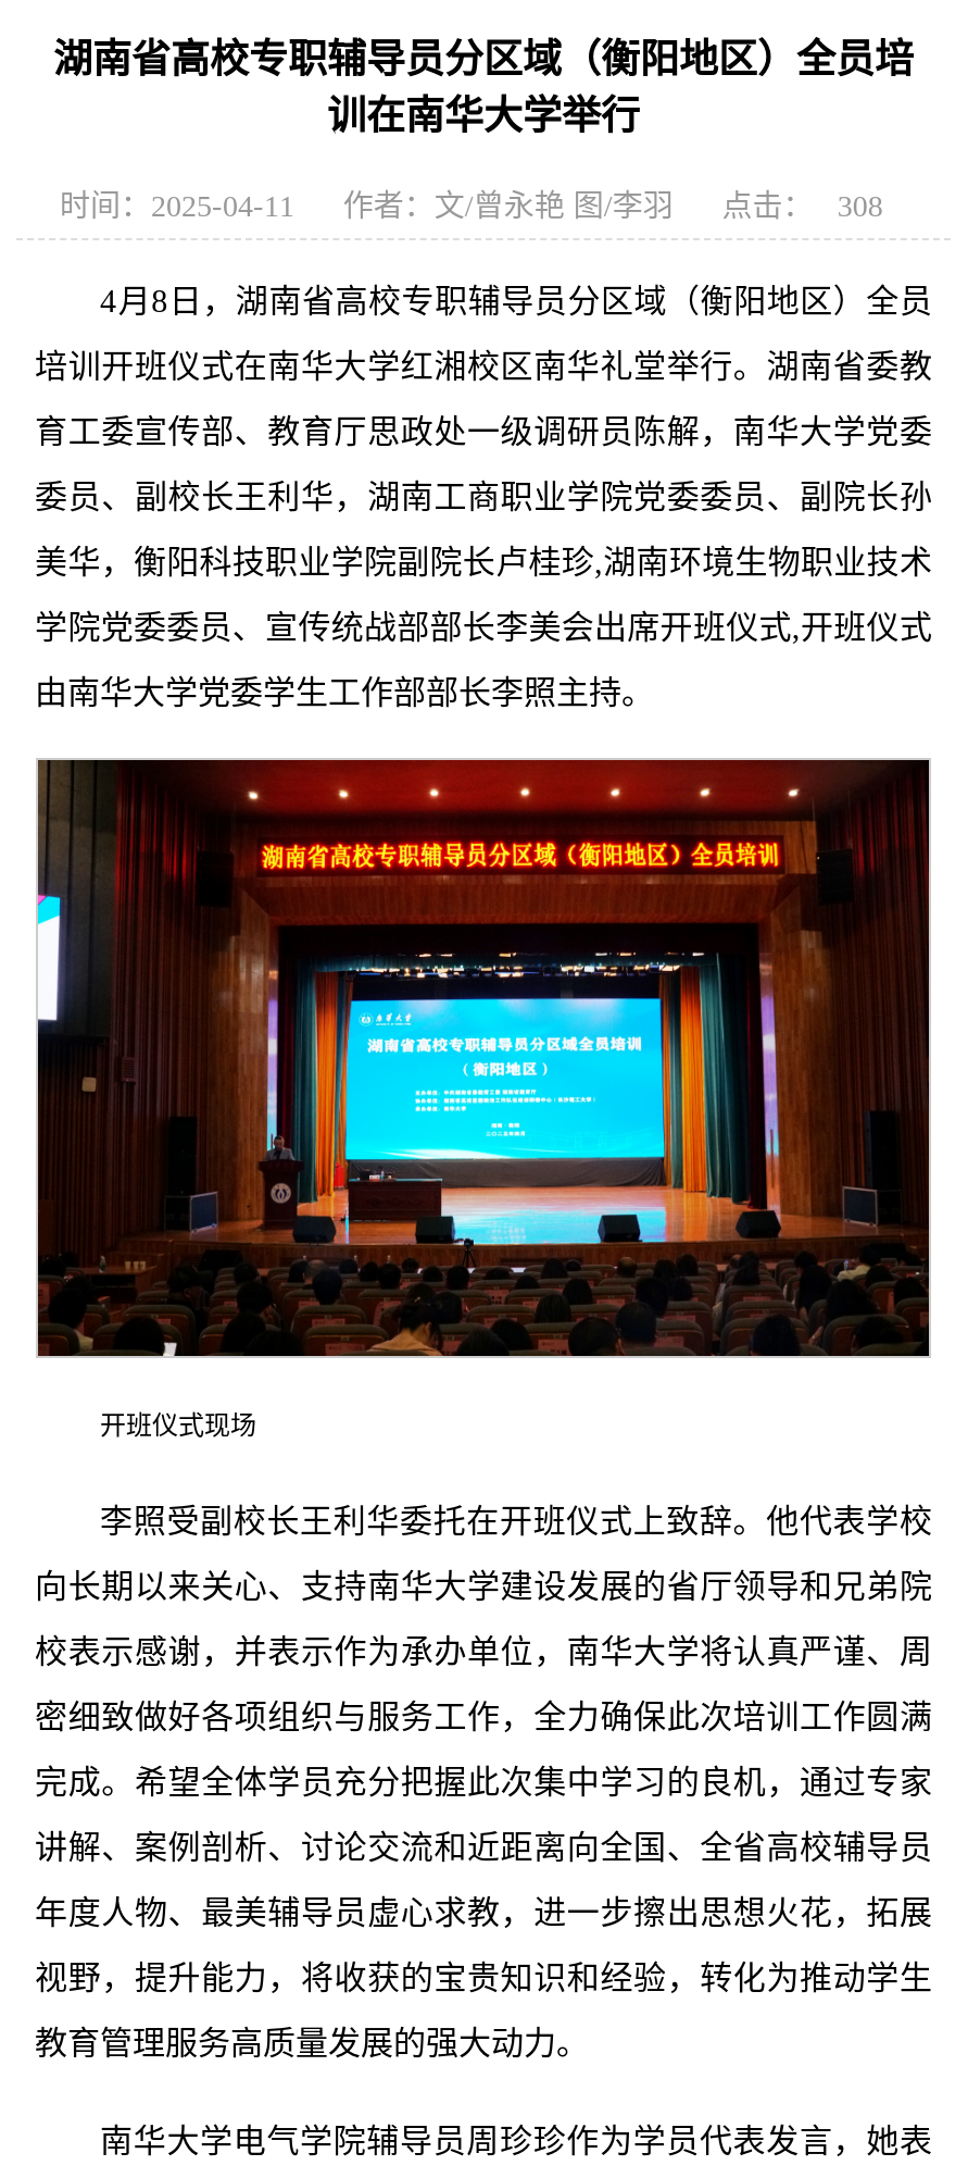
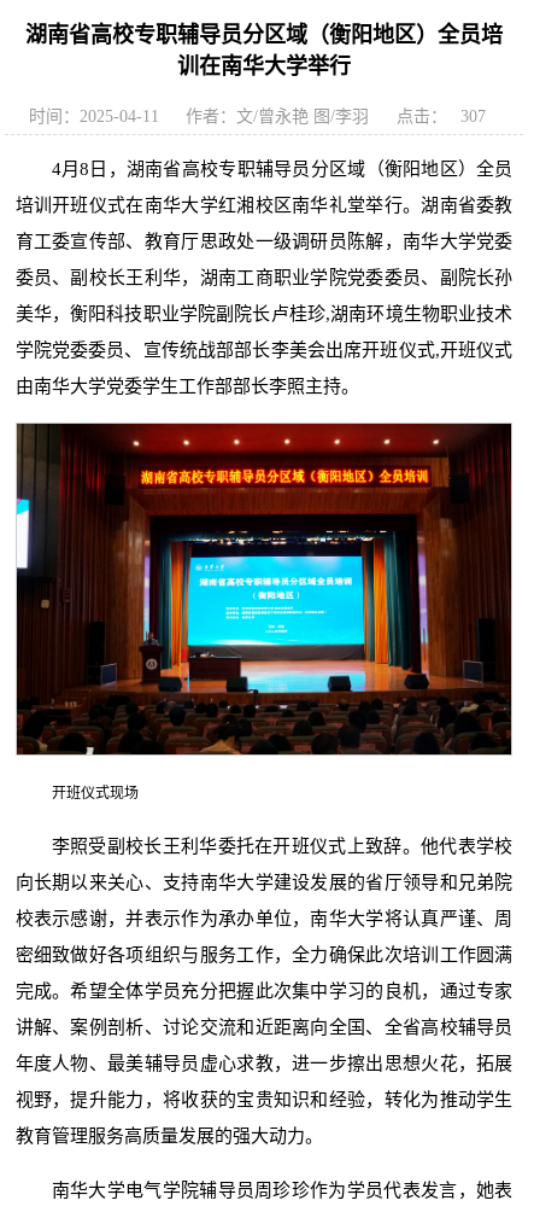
- 时间：2025-04-11 作者：文/曾永艳 图/李羽 点击： 308
+ 时间：2025-04-11 作者：文/曾永艳 图/李羽 点击： 307
